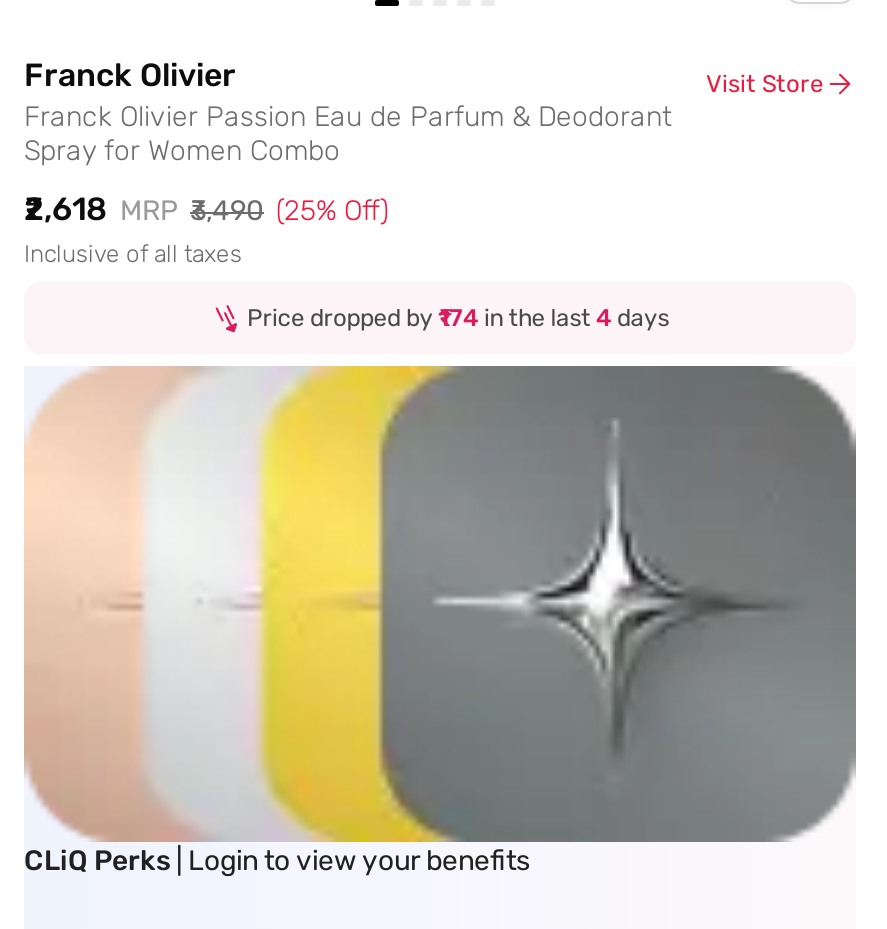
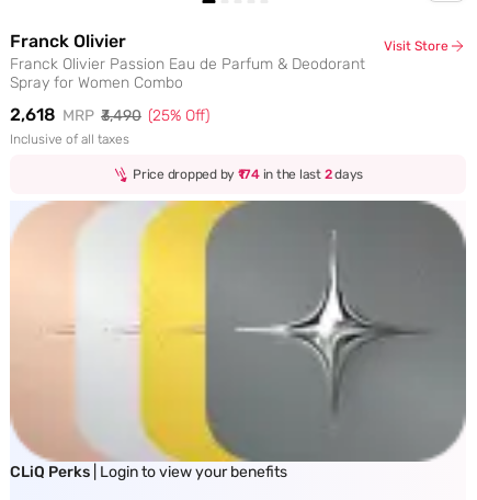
- Price dropped by ₹174 in the last 4 days
+ Price dropped by ₹174 in the last 2 days
